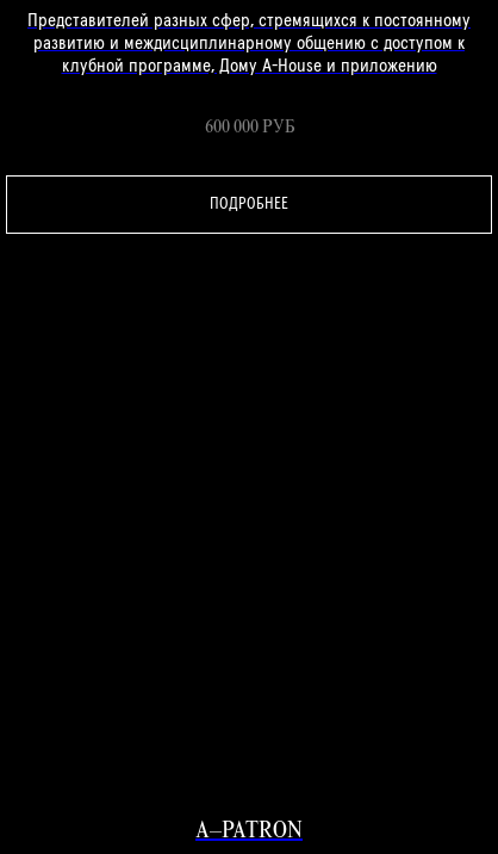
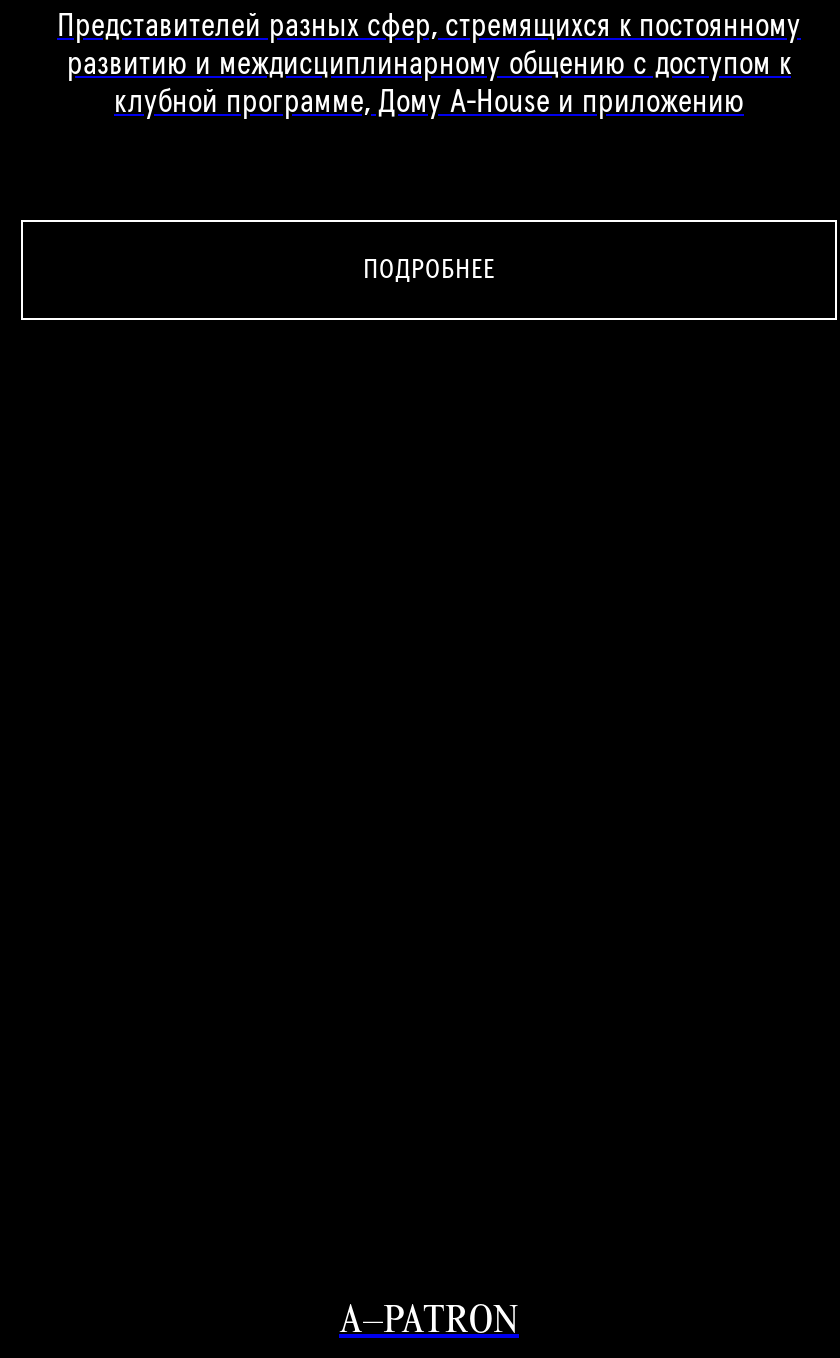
- 600 000 РУБ
